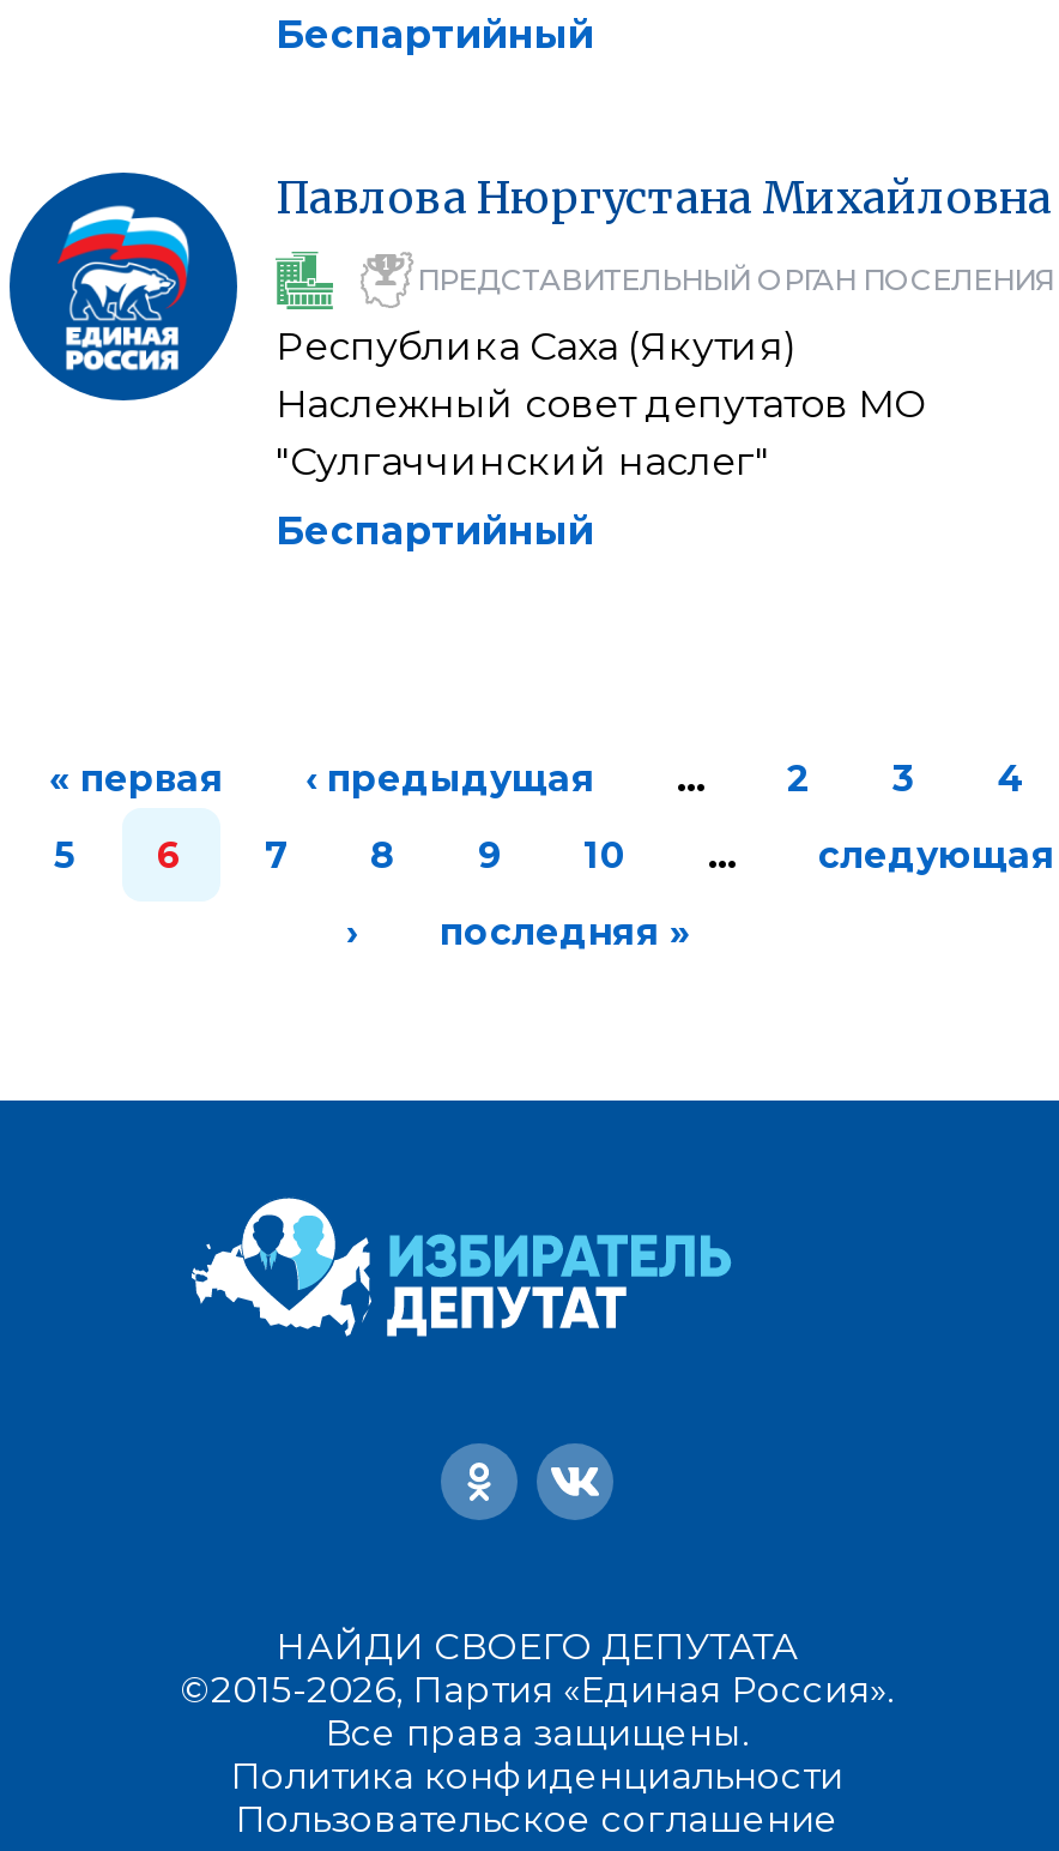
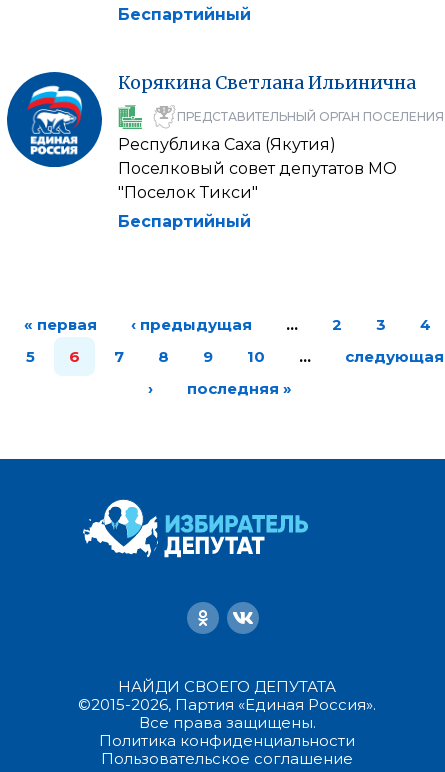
- Павлова Нюргустана Михайловна
+ Корякина Светлана Ильинична

- Наслежный совет депутатов МО
- "Сулгаччинский наслег"
+ Поселковый совет депутатов МО
+ "Поселок Тикси"
